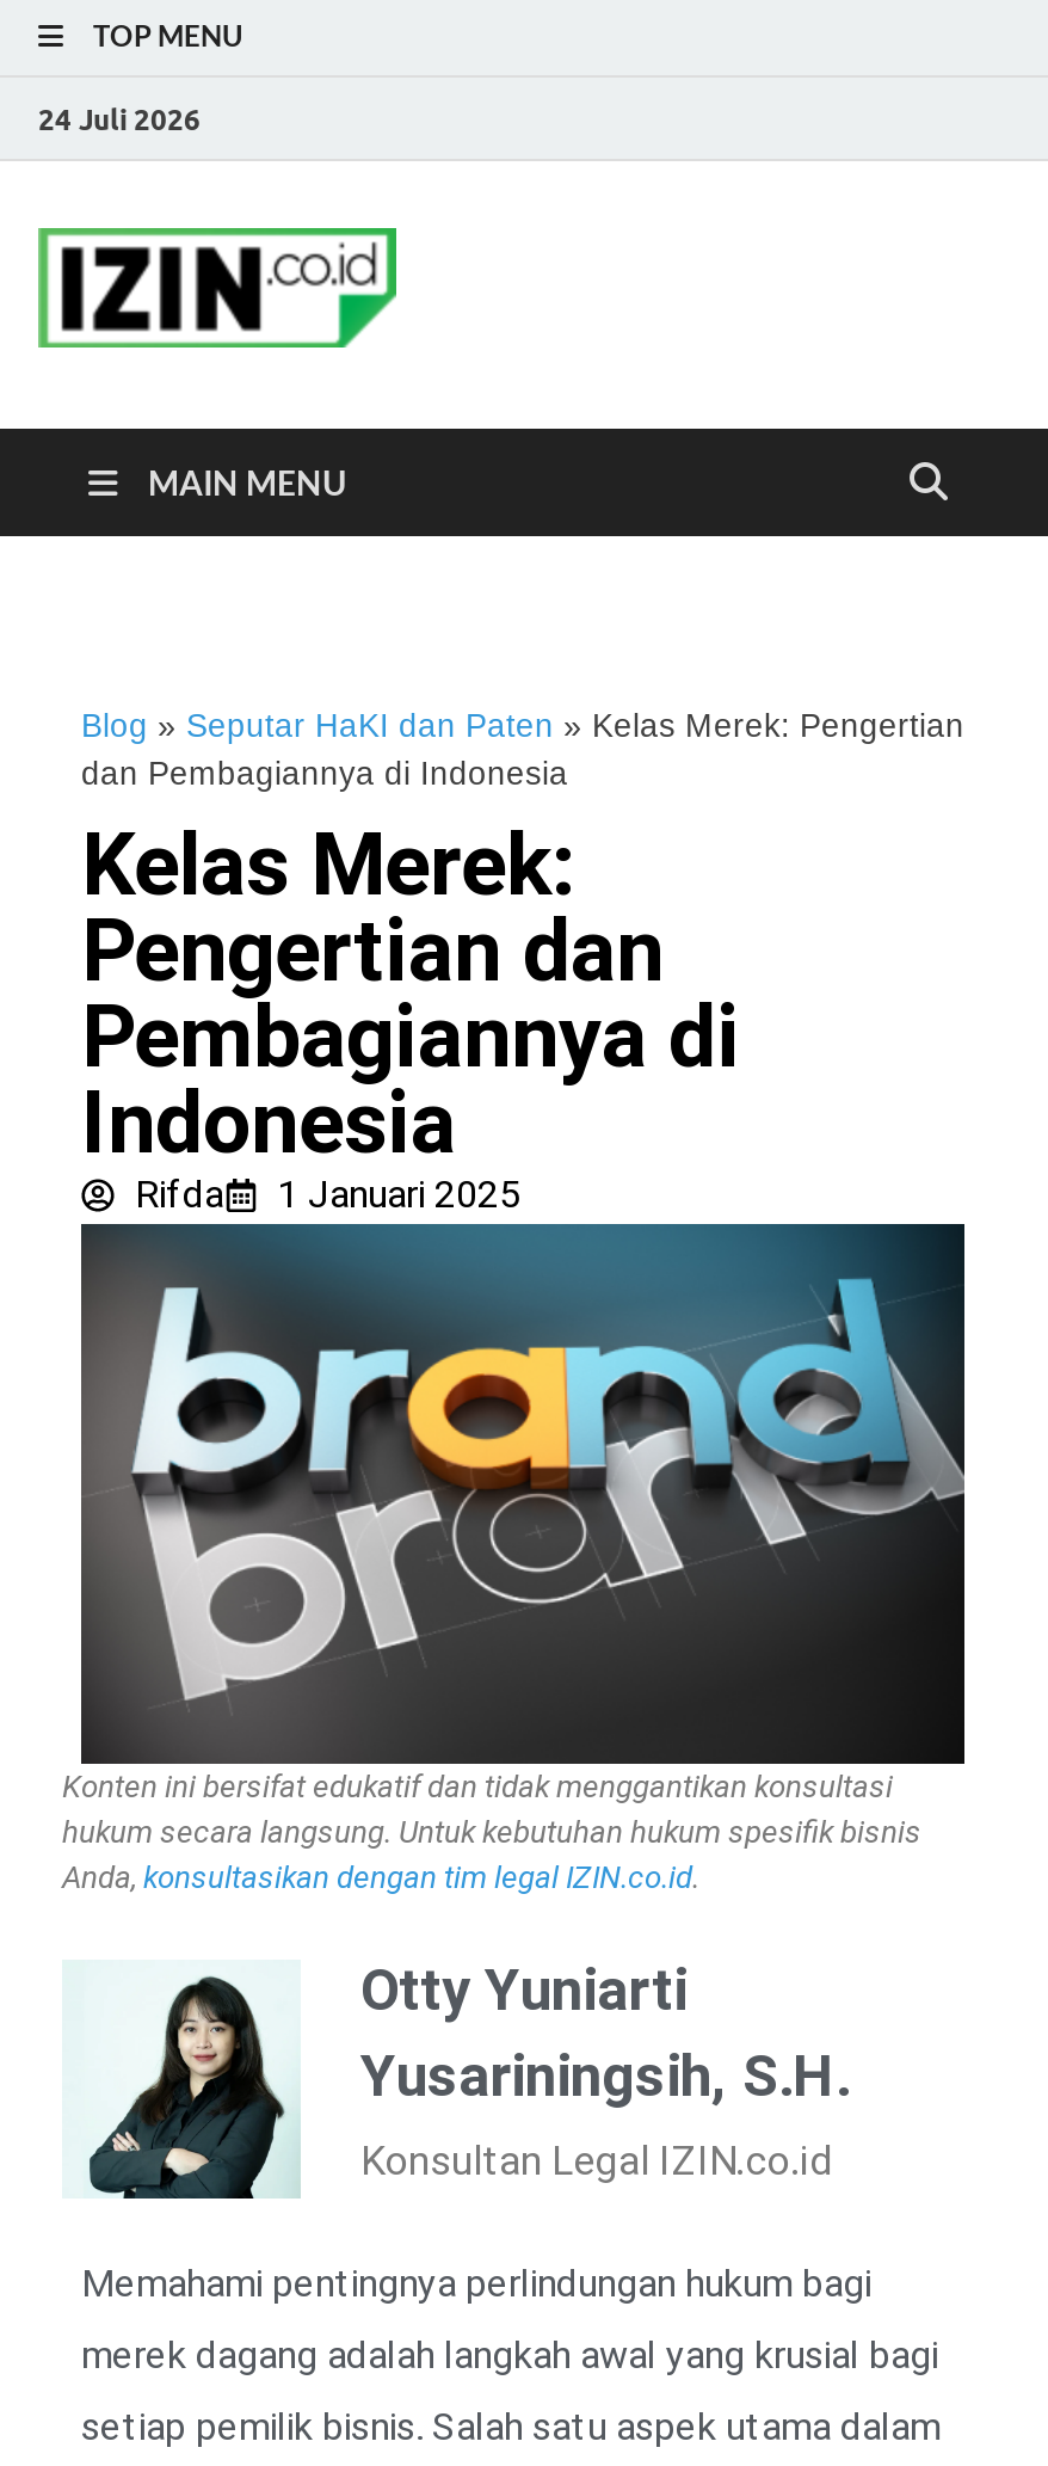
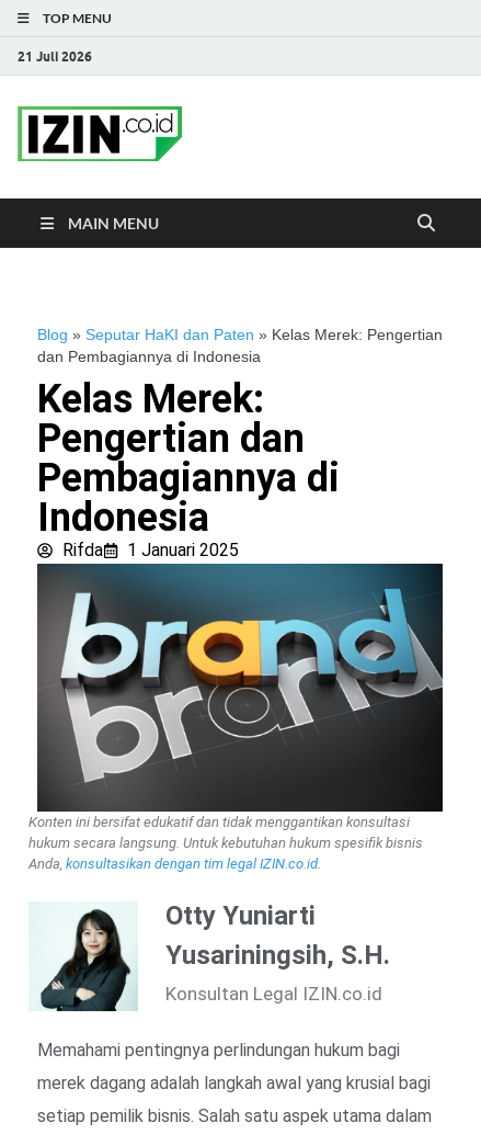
- 24 Juli 2026
+ 21 Juli 2026
